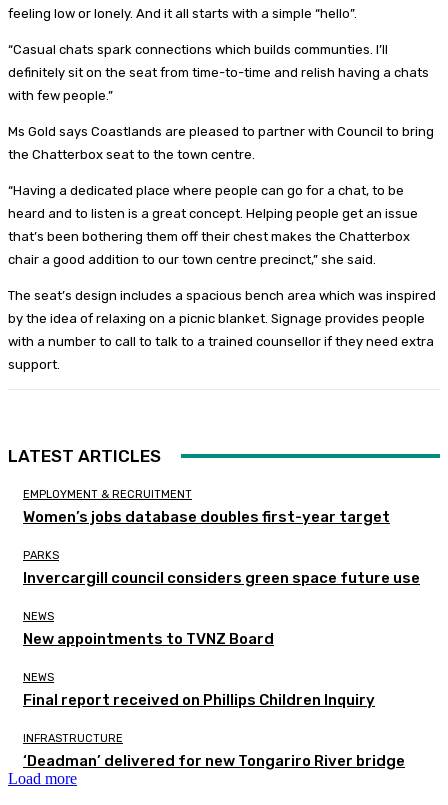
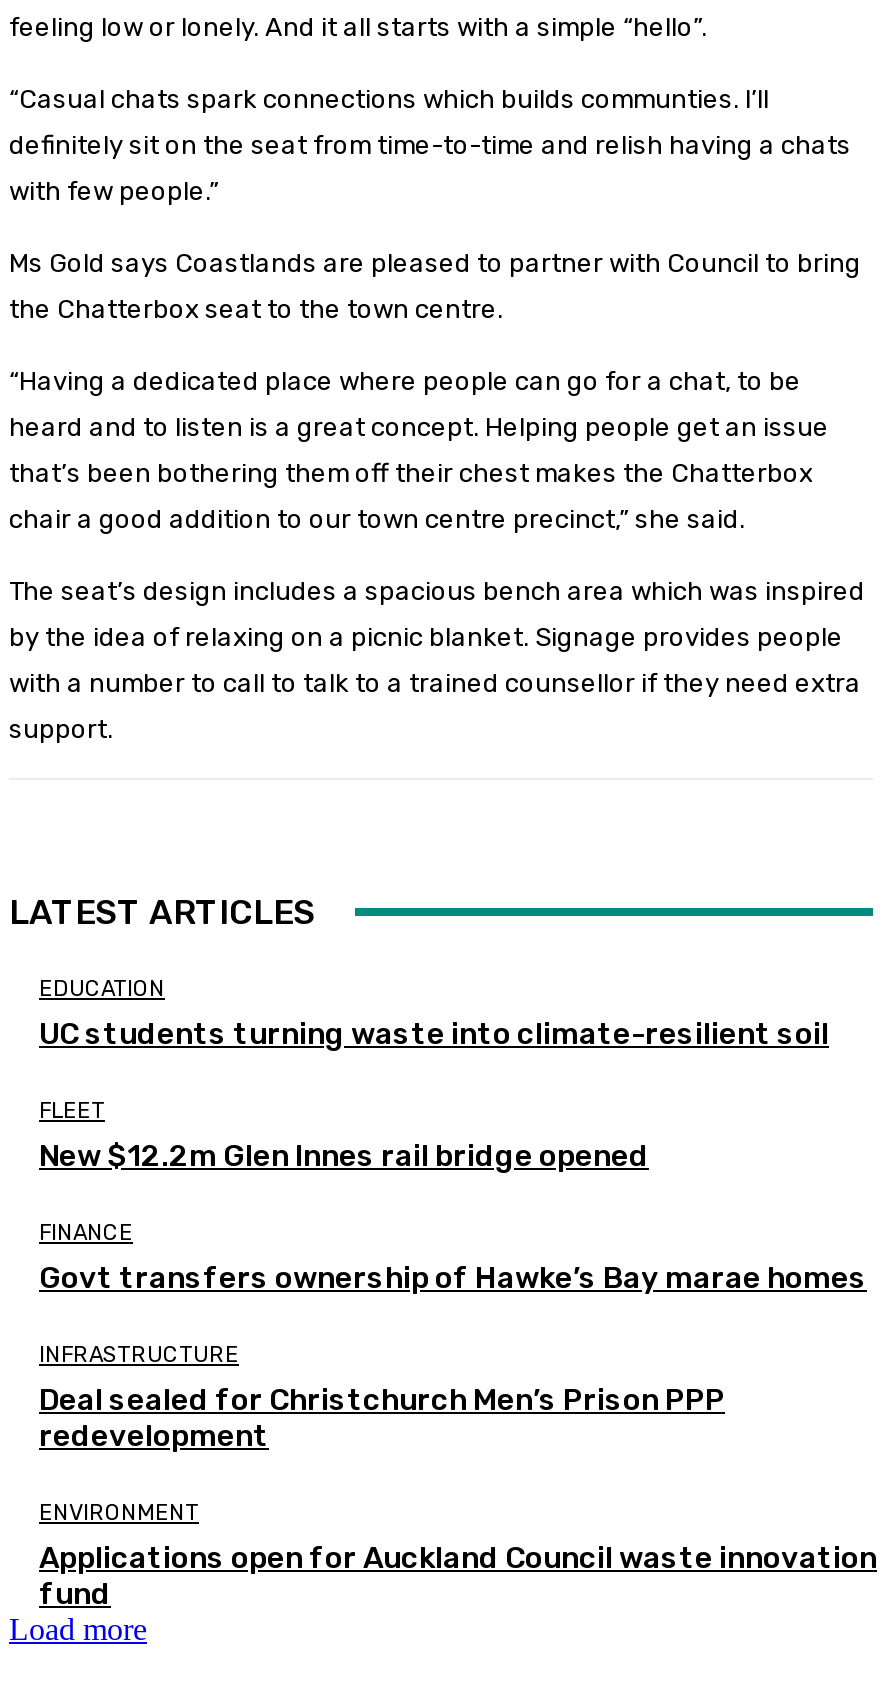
- EMPLOYMENT & RECRUITMENT
- Women’s jobs database doubles first-year target
- PARKS
- Invercargill council considers green space future use
- NEWS
- New appointments to TVNZ Board
- NEWS
- Final report received on Phillips Children Inquiry
+ EDUCATION
+ UC students turning waste into climate-resilient soil
+ FLEET
+ New $12.2m Glen Innes rail bridge opened
+ FINANCE
+ Govt transfers ownership of Hawke’s Bay marae homes

moved up: INFRASTRUCTURE

- ‘Deadman’ delivered for new Tongariro River bridge
+ Deal sealed for Christchurch Men’s Prison PPP
+ redevelopment
+ ENVIRONMENT
+ Applications open for Auckland Council waste innovation
+ fund
